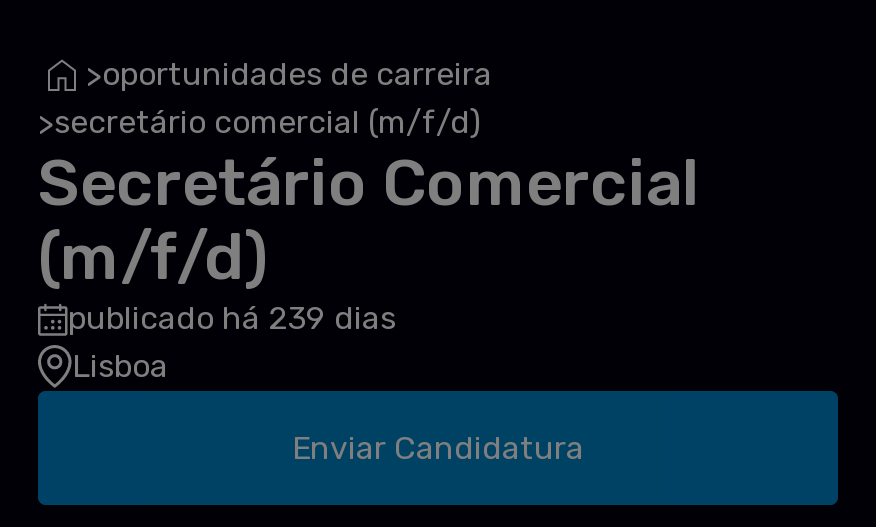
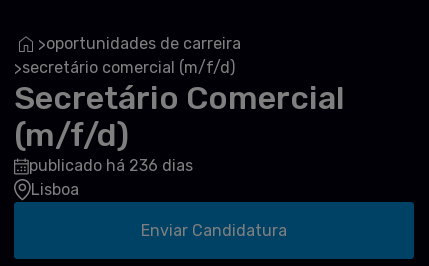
- publicado há 239 dias
+ publicado há 236 dias
